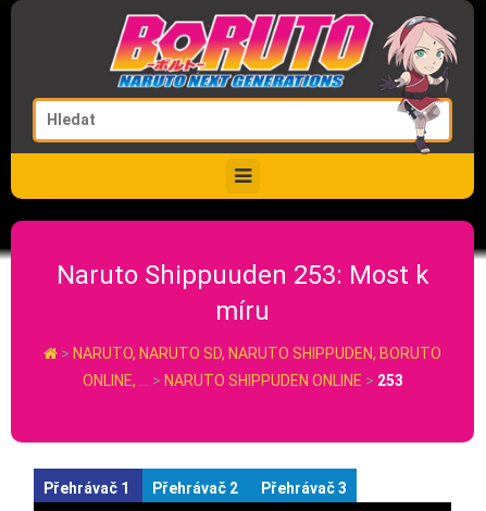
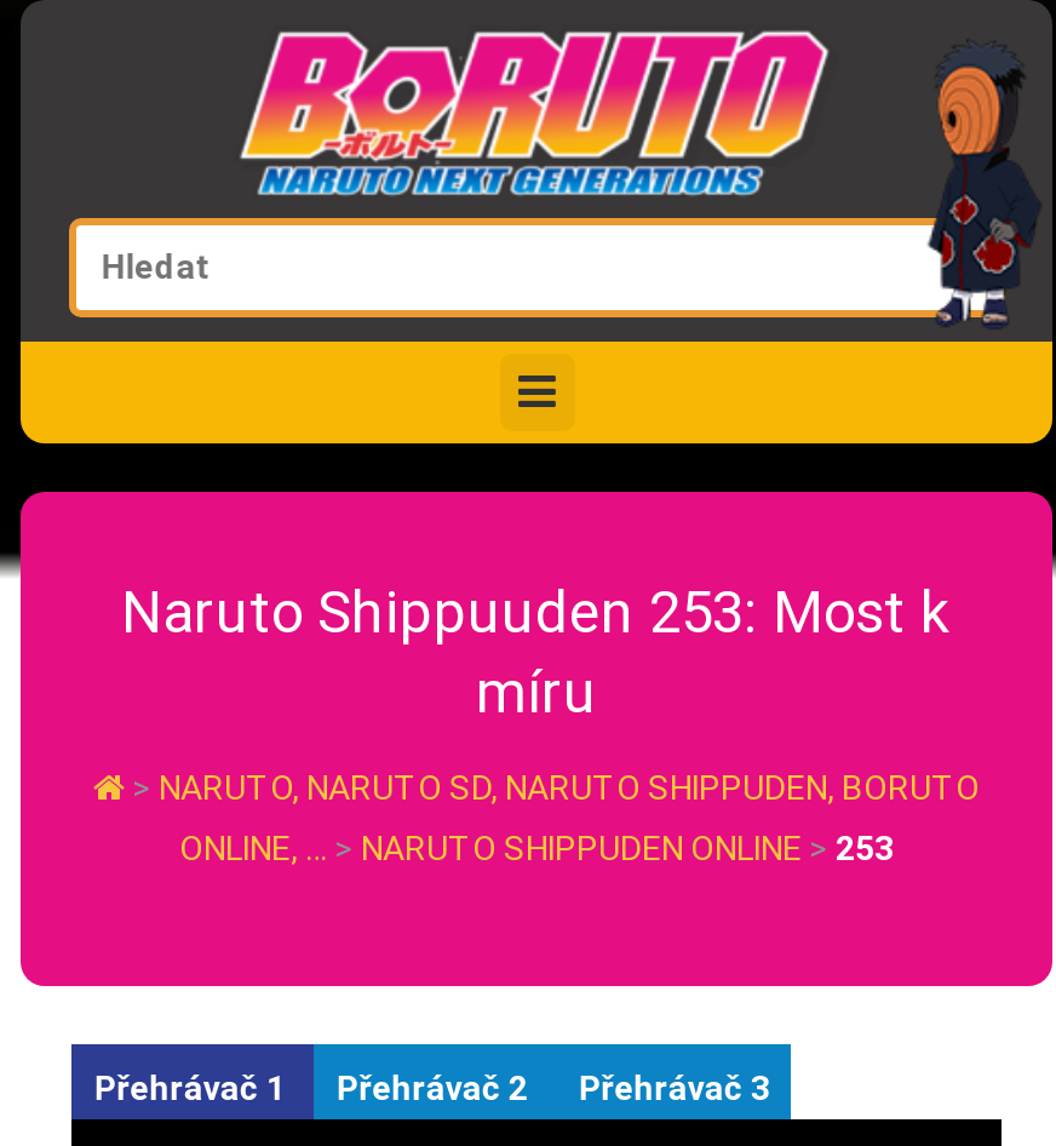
- [image]
+ [image]
